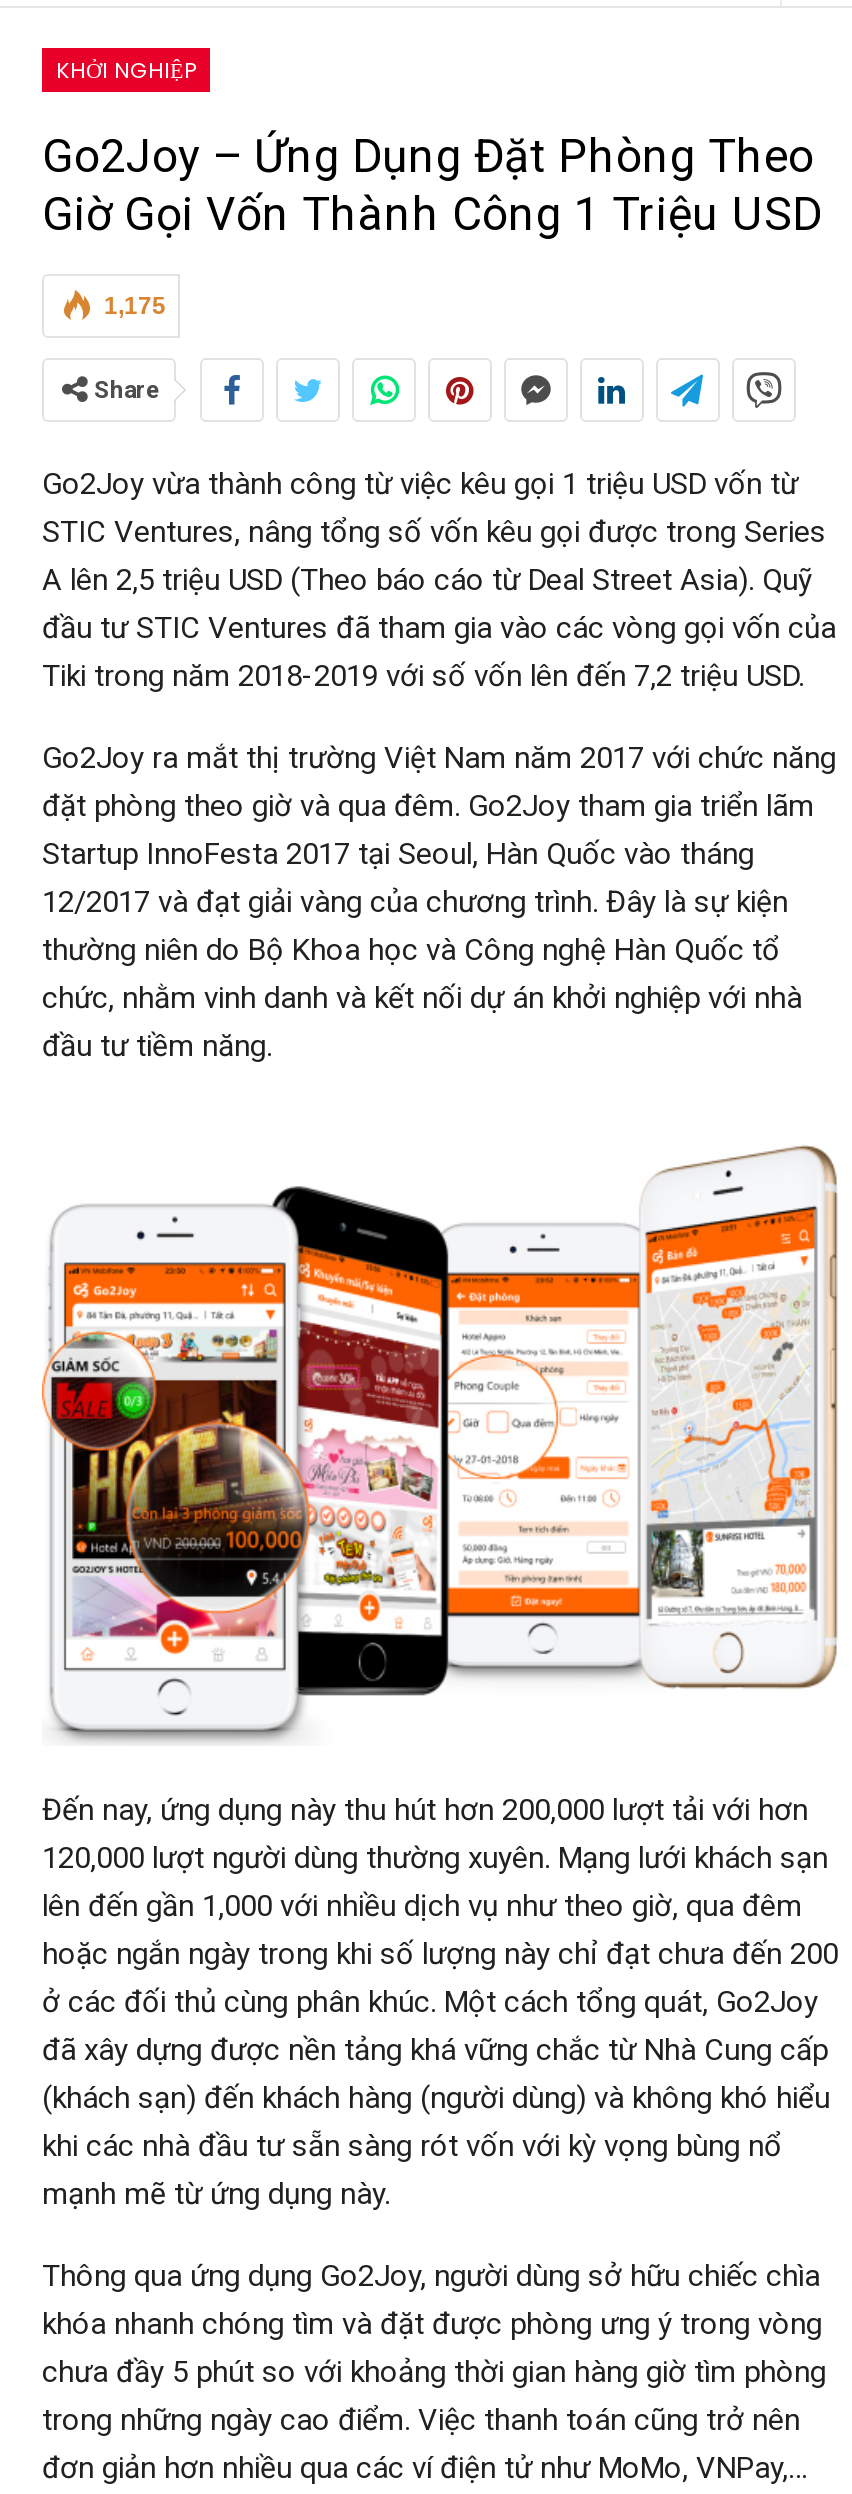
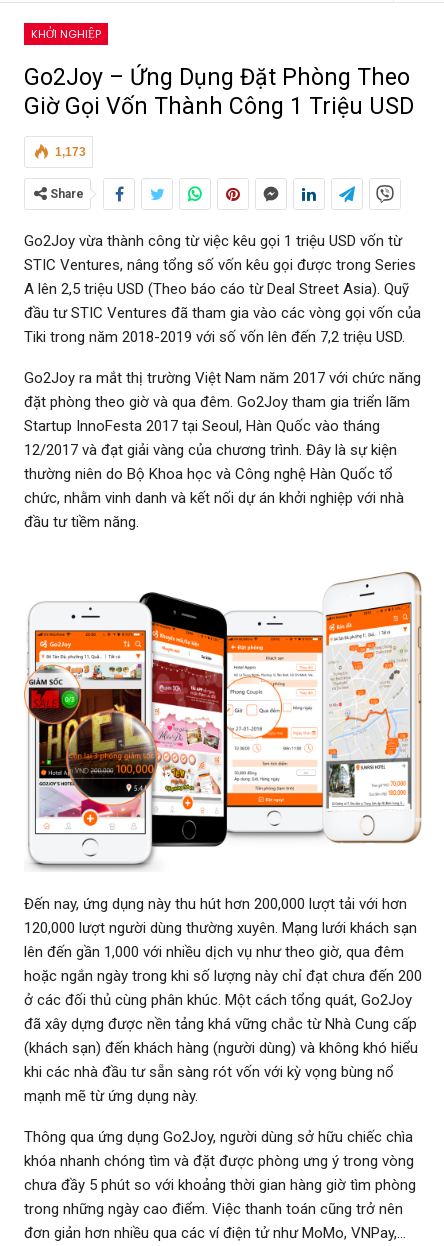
- 1,175
+ 1,173
